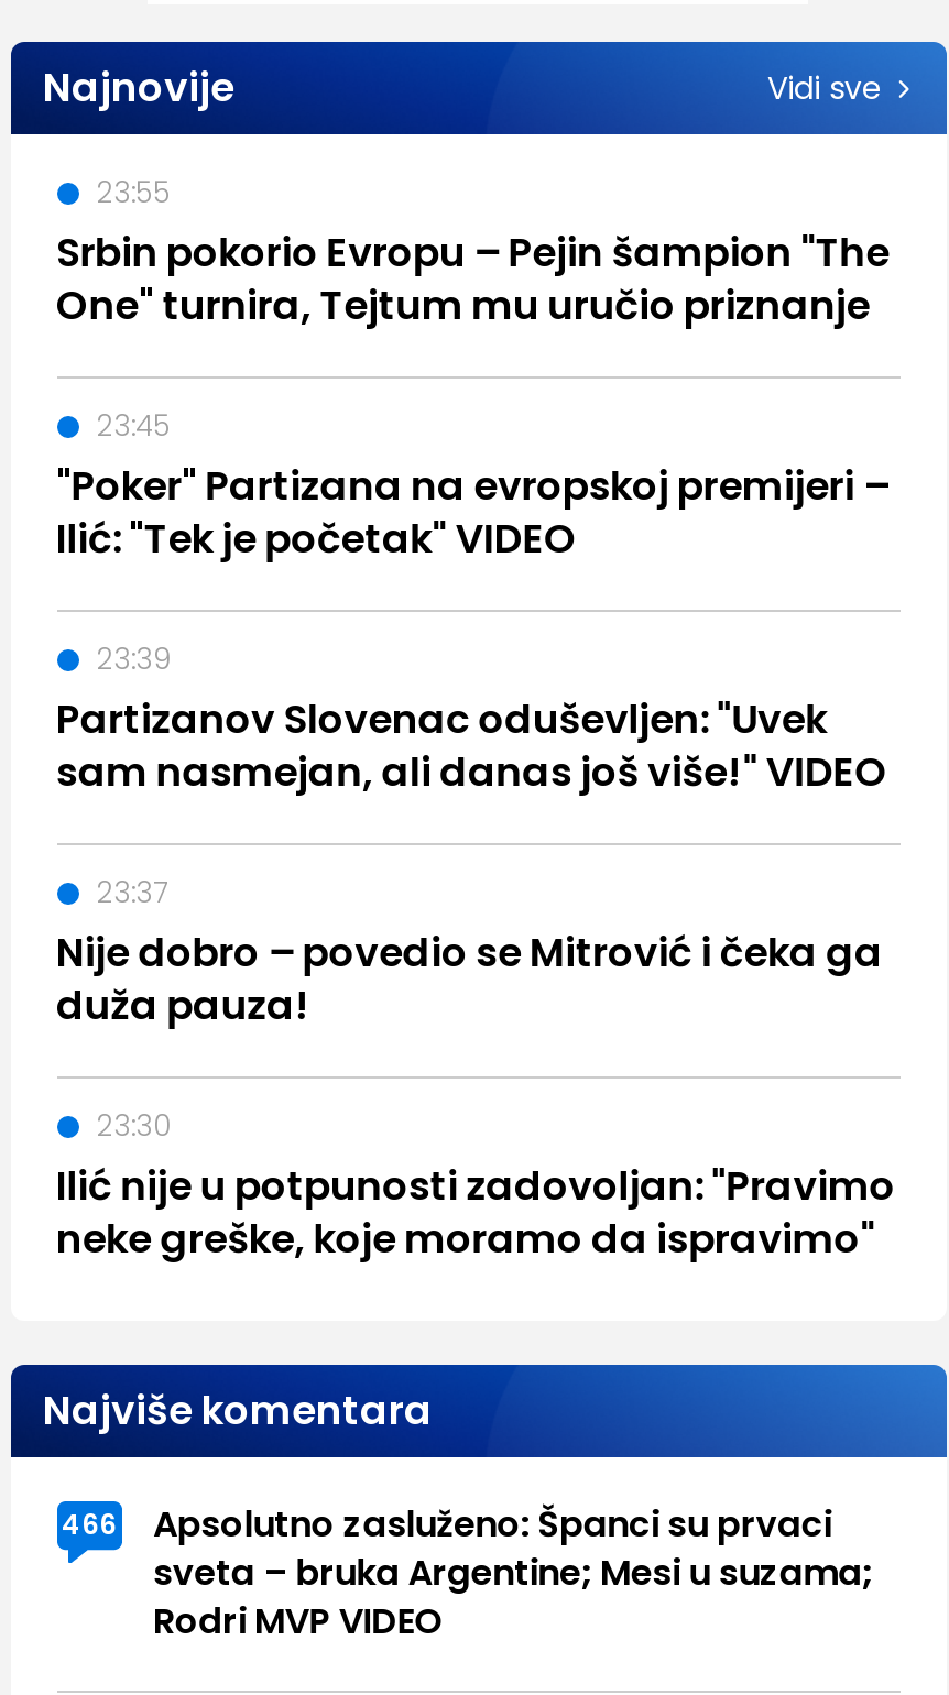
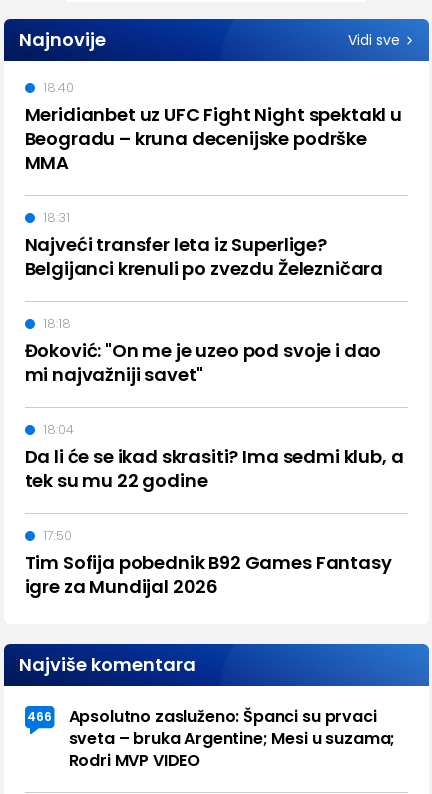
- 23:55
+ 18:40

- Srbin pokorio Evropu – Pejin šampion "The
- One" turnira, Tejtum mu uručio priznanje
+ Meridianbet uz UFC Fight Night spektakl u
+ Beogradu – kruna decenijske podrške
+ MMA

- 23:45
+ 18:31

- "Poker" Partizana na evropskoj premijeri –
- Ilić: "Tek je početak" VIDEO
+ Najveći transfer leta iz Superlige?
+ Belgijanci krenuli po zvezdu Železničara

- 23:39
+ 18:18

- Partizanov Slovenac oduševljen: "Uvek
- sam nasmejan, ali danas još više!" VIDEO
+ Đoković: "On me je uzeo pod svoje i dao
+ mi najvažniji savet"

- 23:37
+ 18:04

- Nije dobro – povedio se Mitrović i čeka ga
- duža pauza!
+ Da li će se ikad skrasiti? Ima sedmi klub, a
+ tek su mu 22 godine

- 23:30
+ 17:50

- Ilić nije u potpunosti zadovoljan: "Pravimo
- neke greške, koje moramo da ispravimo"
+ Tim Sofija pobednik B92 Games Fantasy
+ igre za Mundijal 2026
